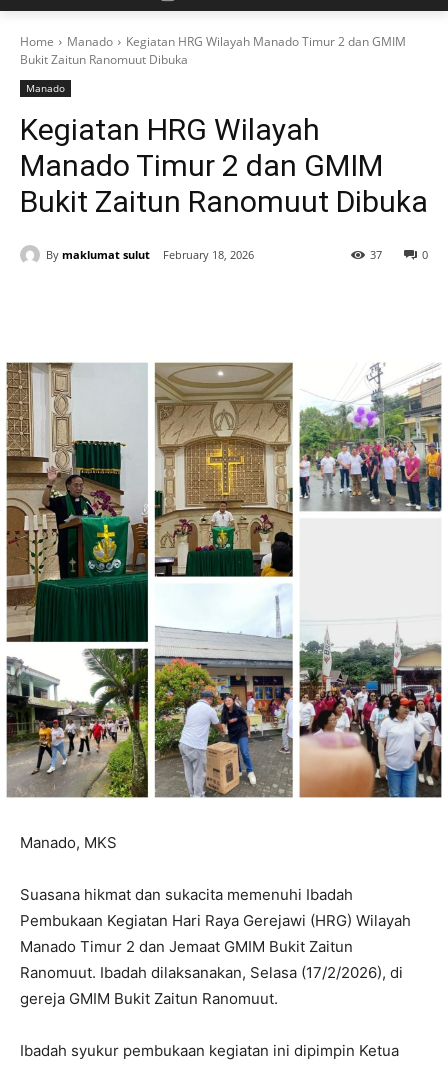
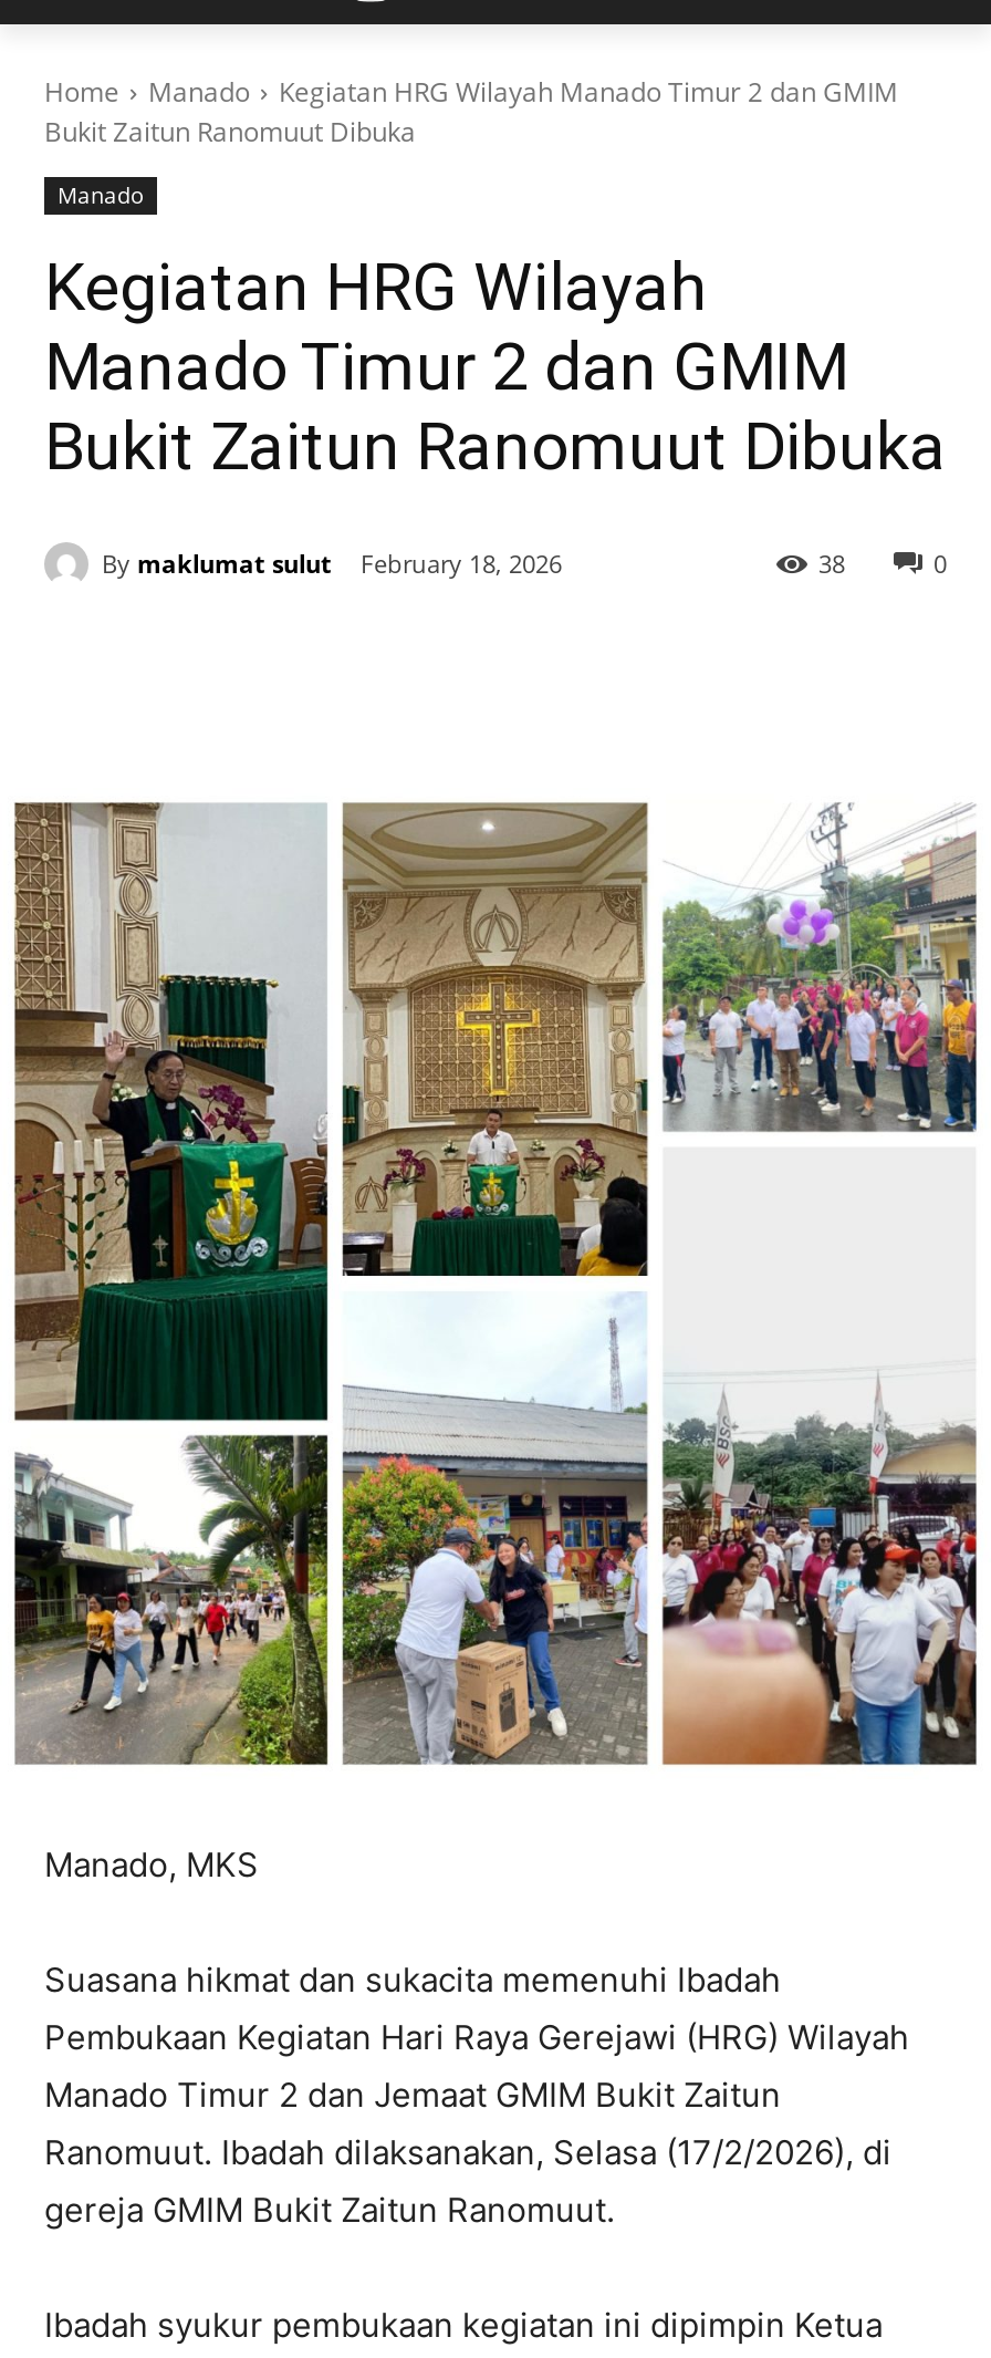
- 37
+ 38
